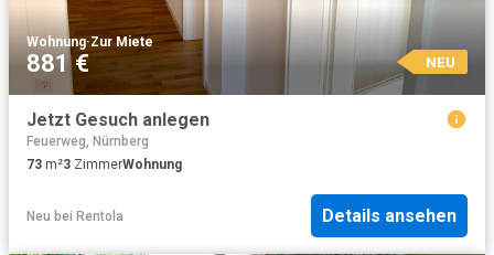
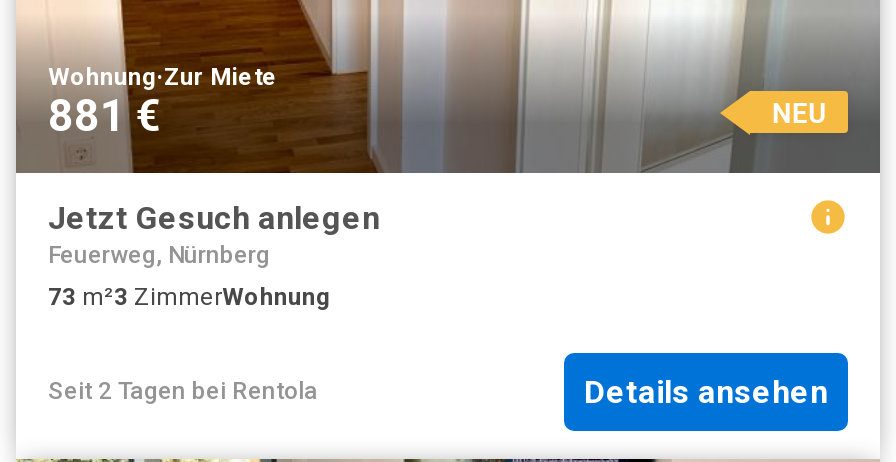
- Neu bei Rentola
+ Seit 2 Tagen bei Rentola
